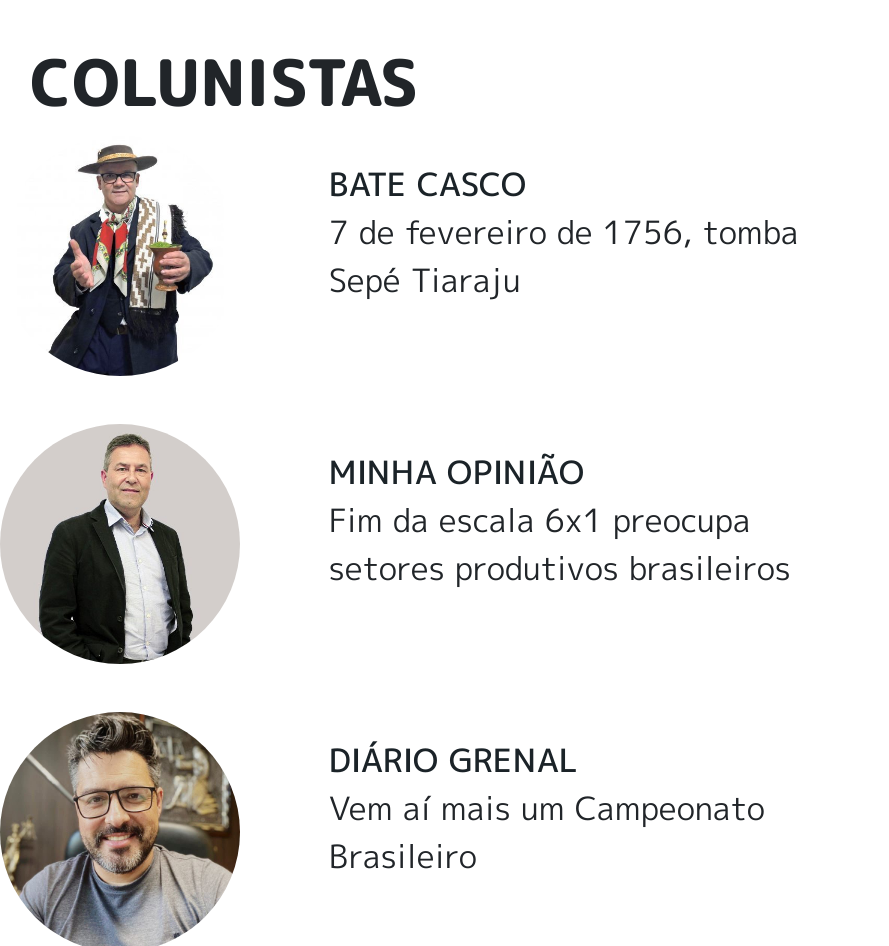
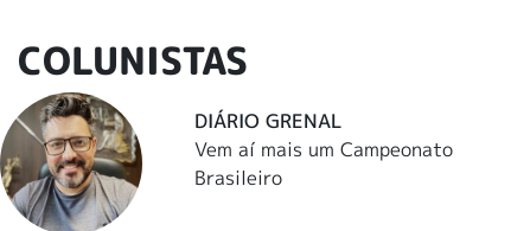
- [image]

- BATE CASCO
- 7 de fevereiro de 1756, tomba
- Sepé Tiaraju

- [image]

- MINHA OPINIÃO
- Fim da escala 6x1 preocupa
- setores produtivos brasileiros
